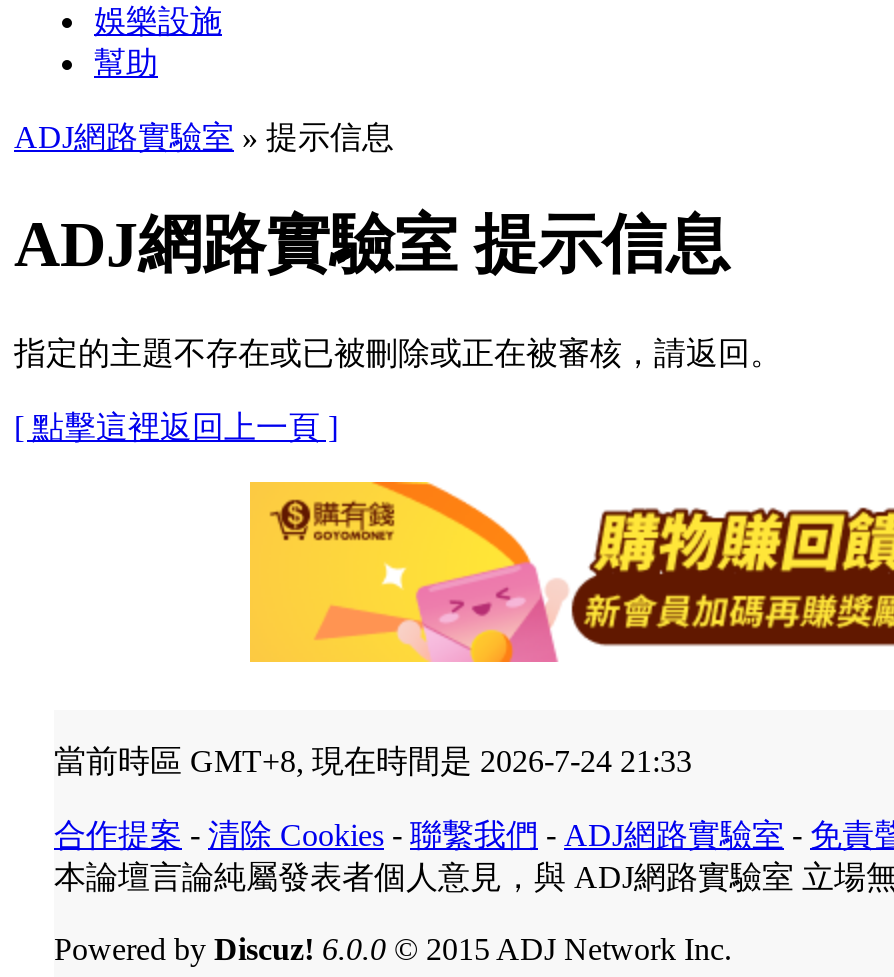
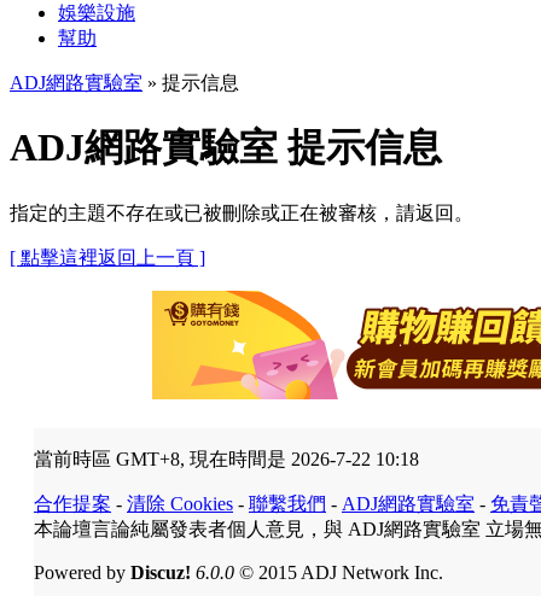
- 當前時區 GMT+8, 現在時間是 2026-7-24 21:33
+ 當前時區 GMT+8, 現在時間是 2026-7-22 10:18
